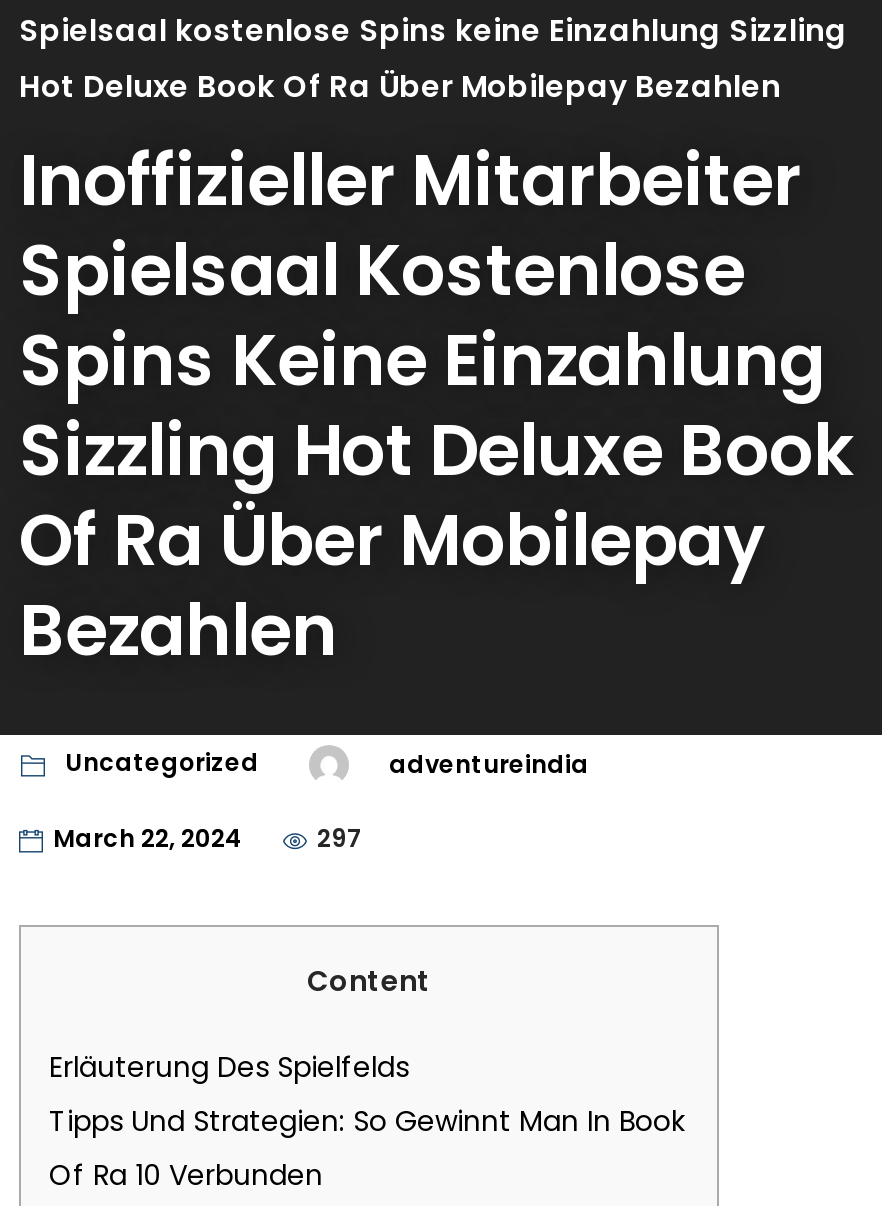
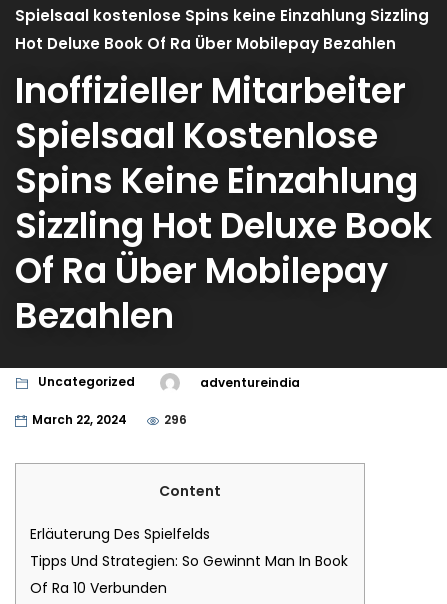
- 297
+ 296
